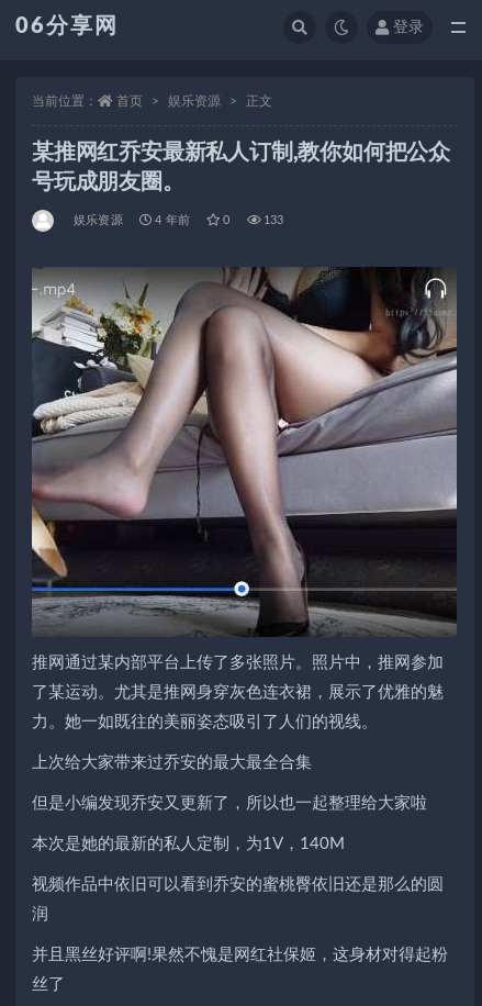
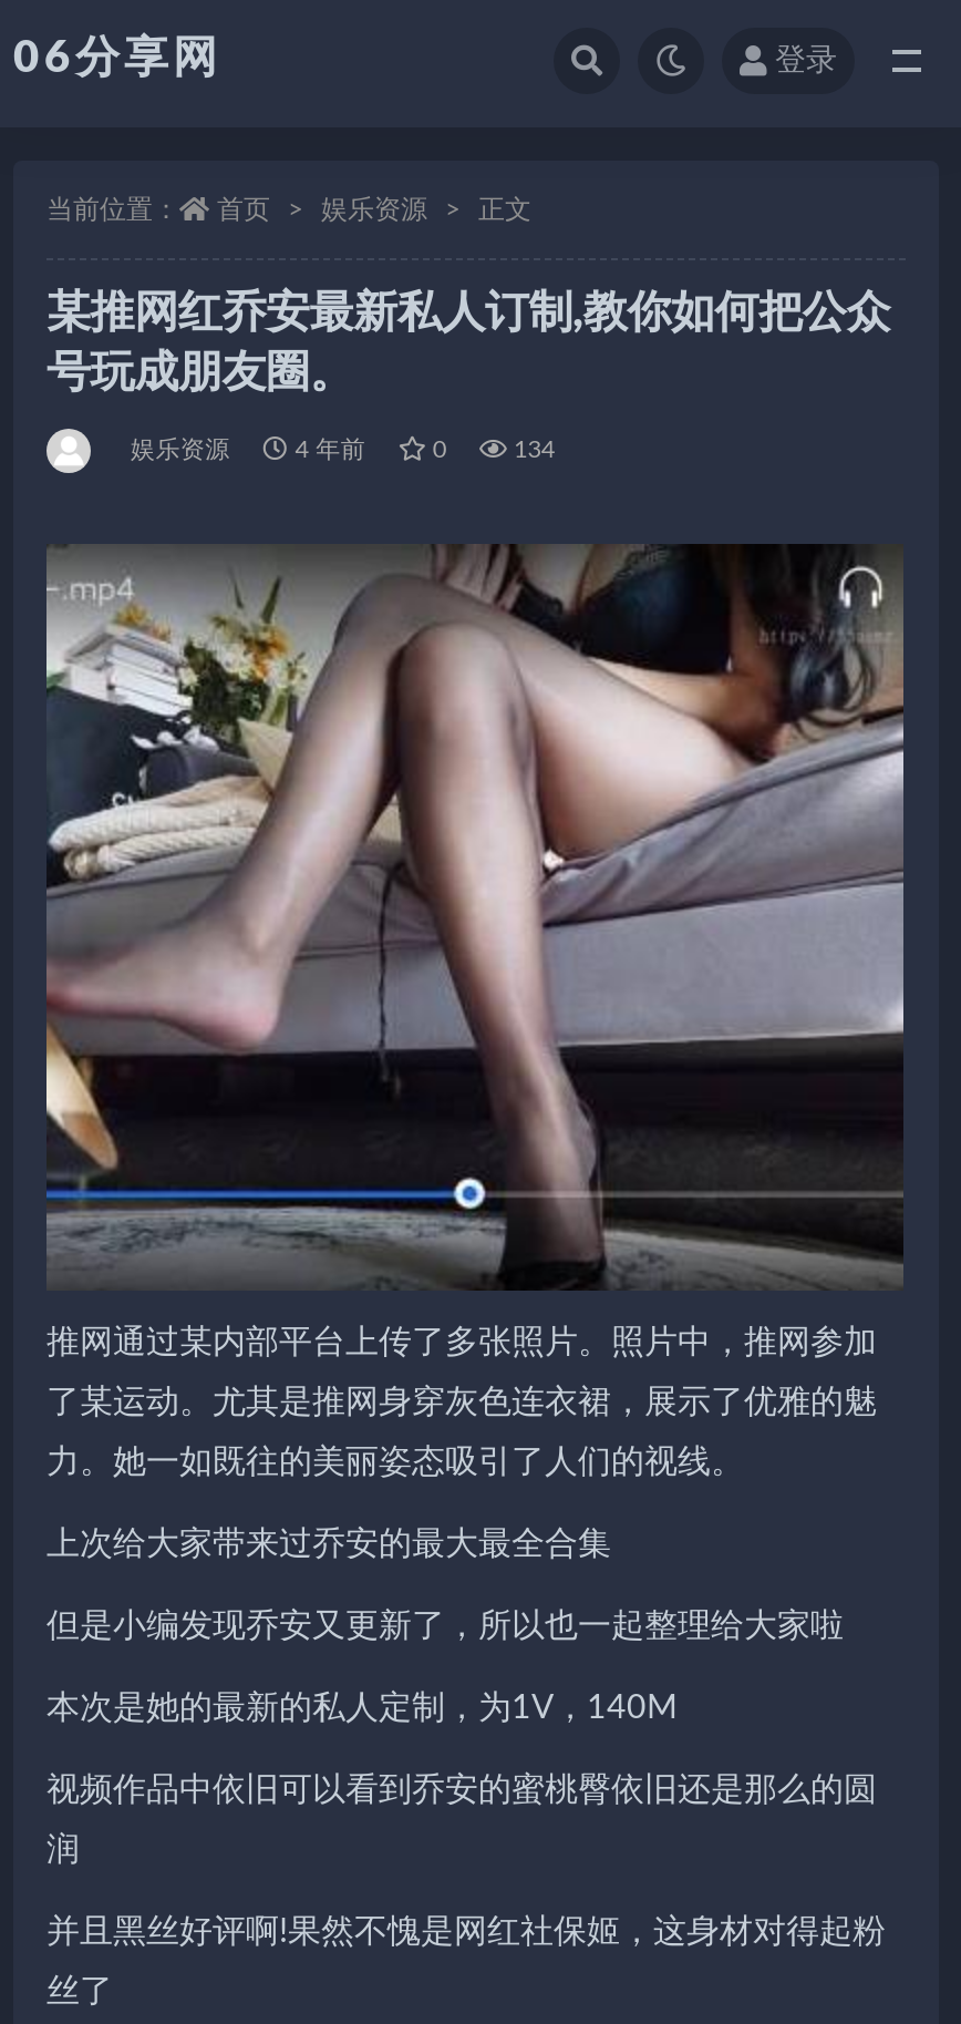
- 133
+ 134
